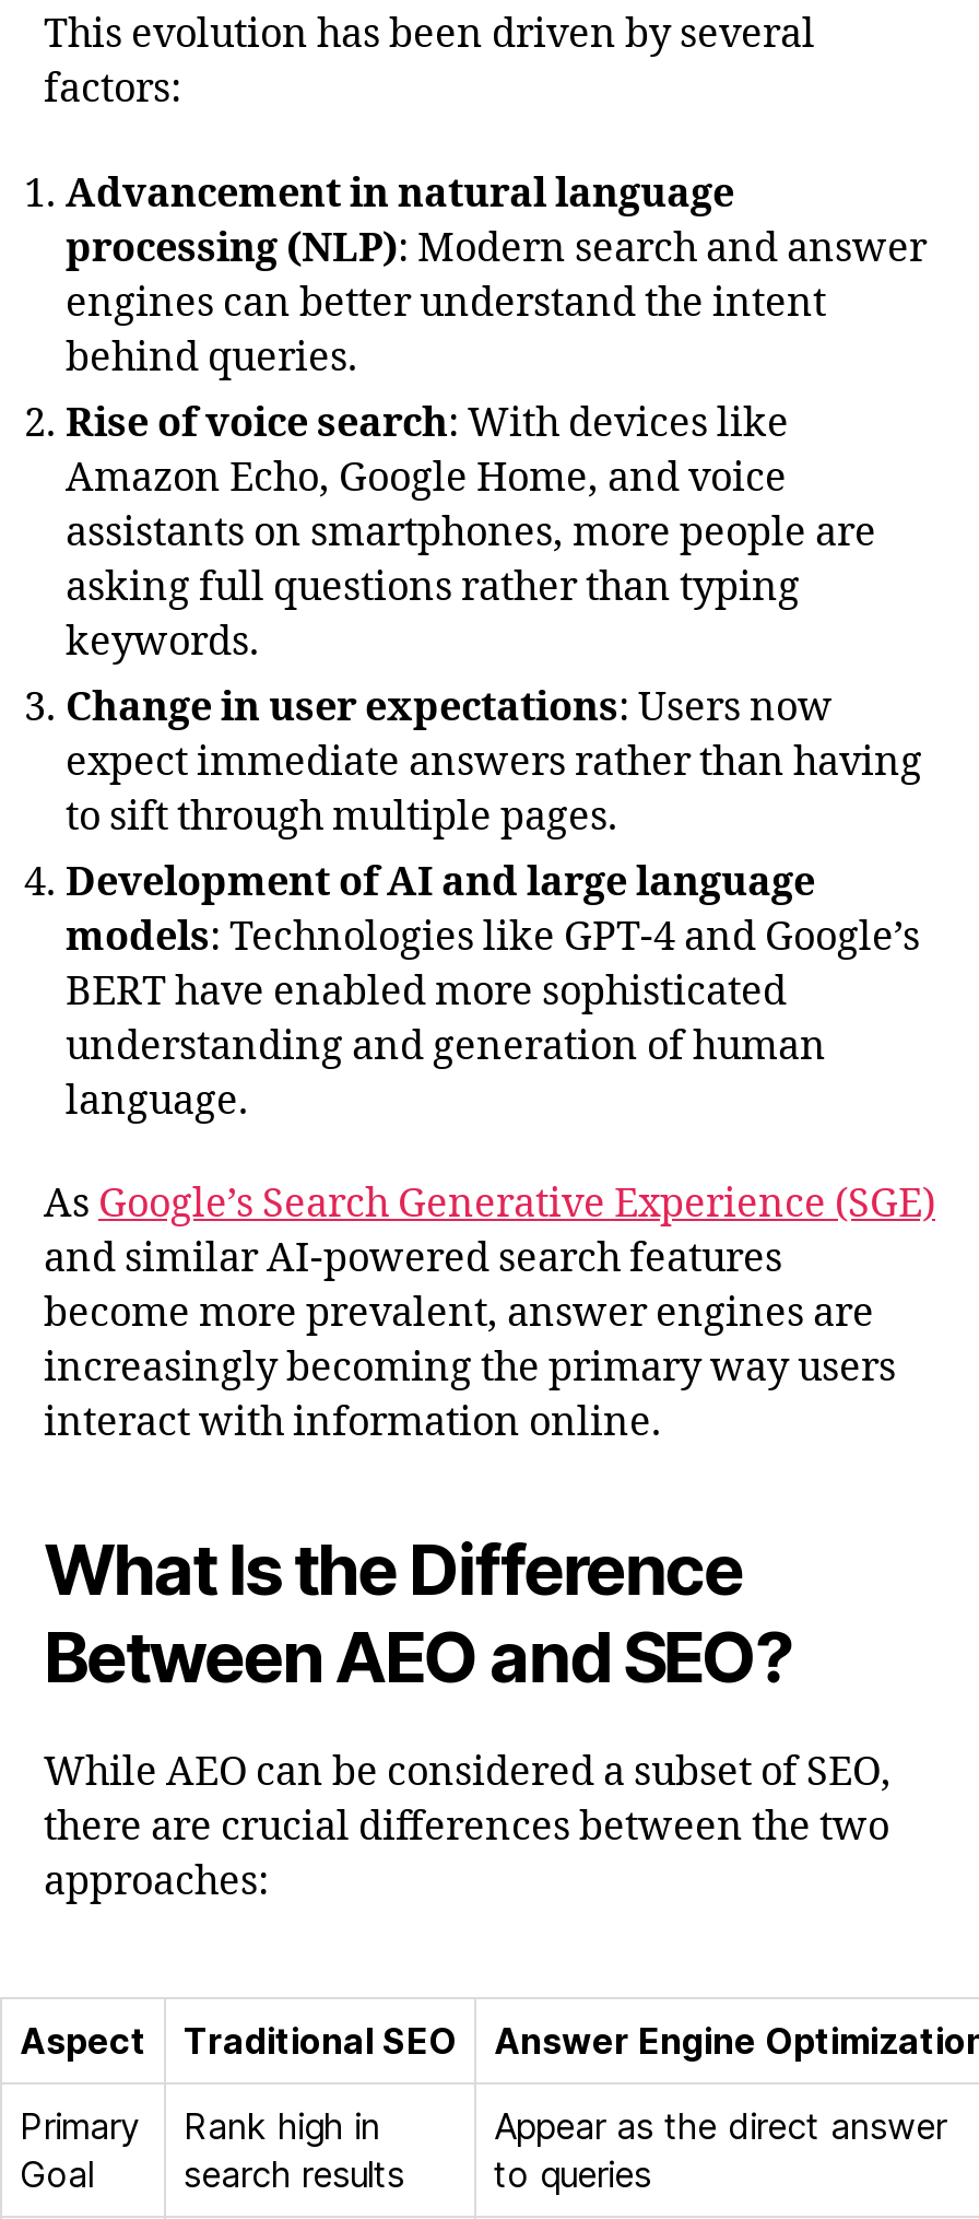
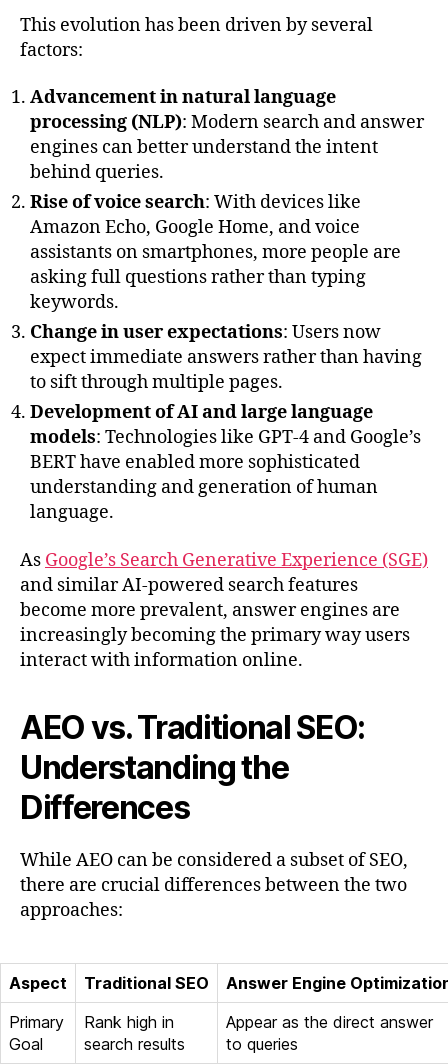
- What Is the Difference
- Between AEO and SEO?
+ AEO vs. Traditional SEO:
+ Understanding the
+ Differences
